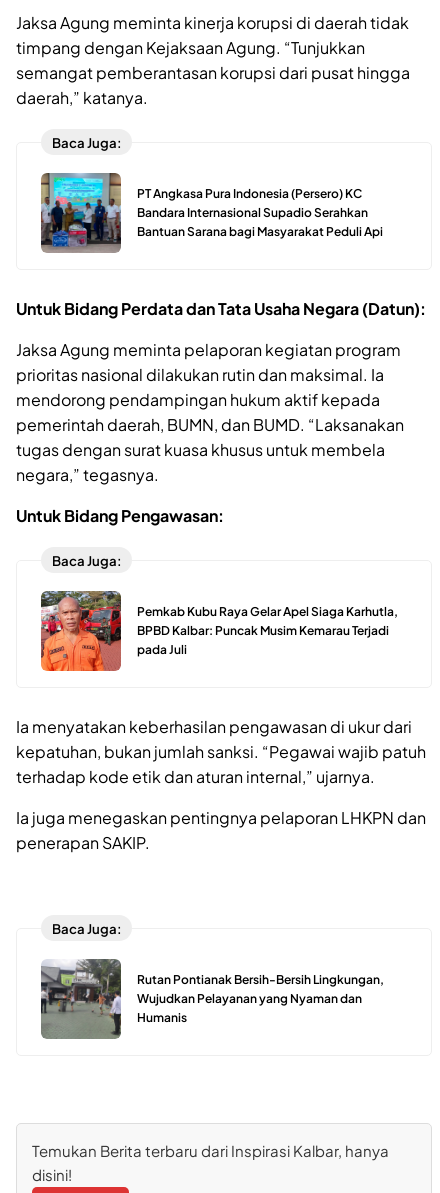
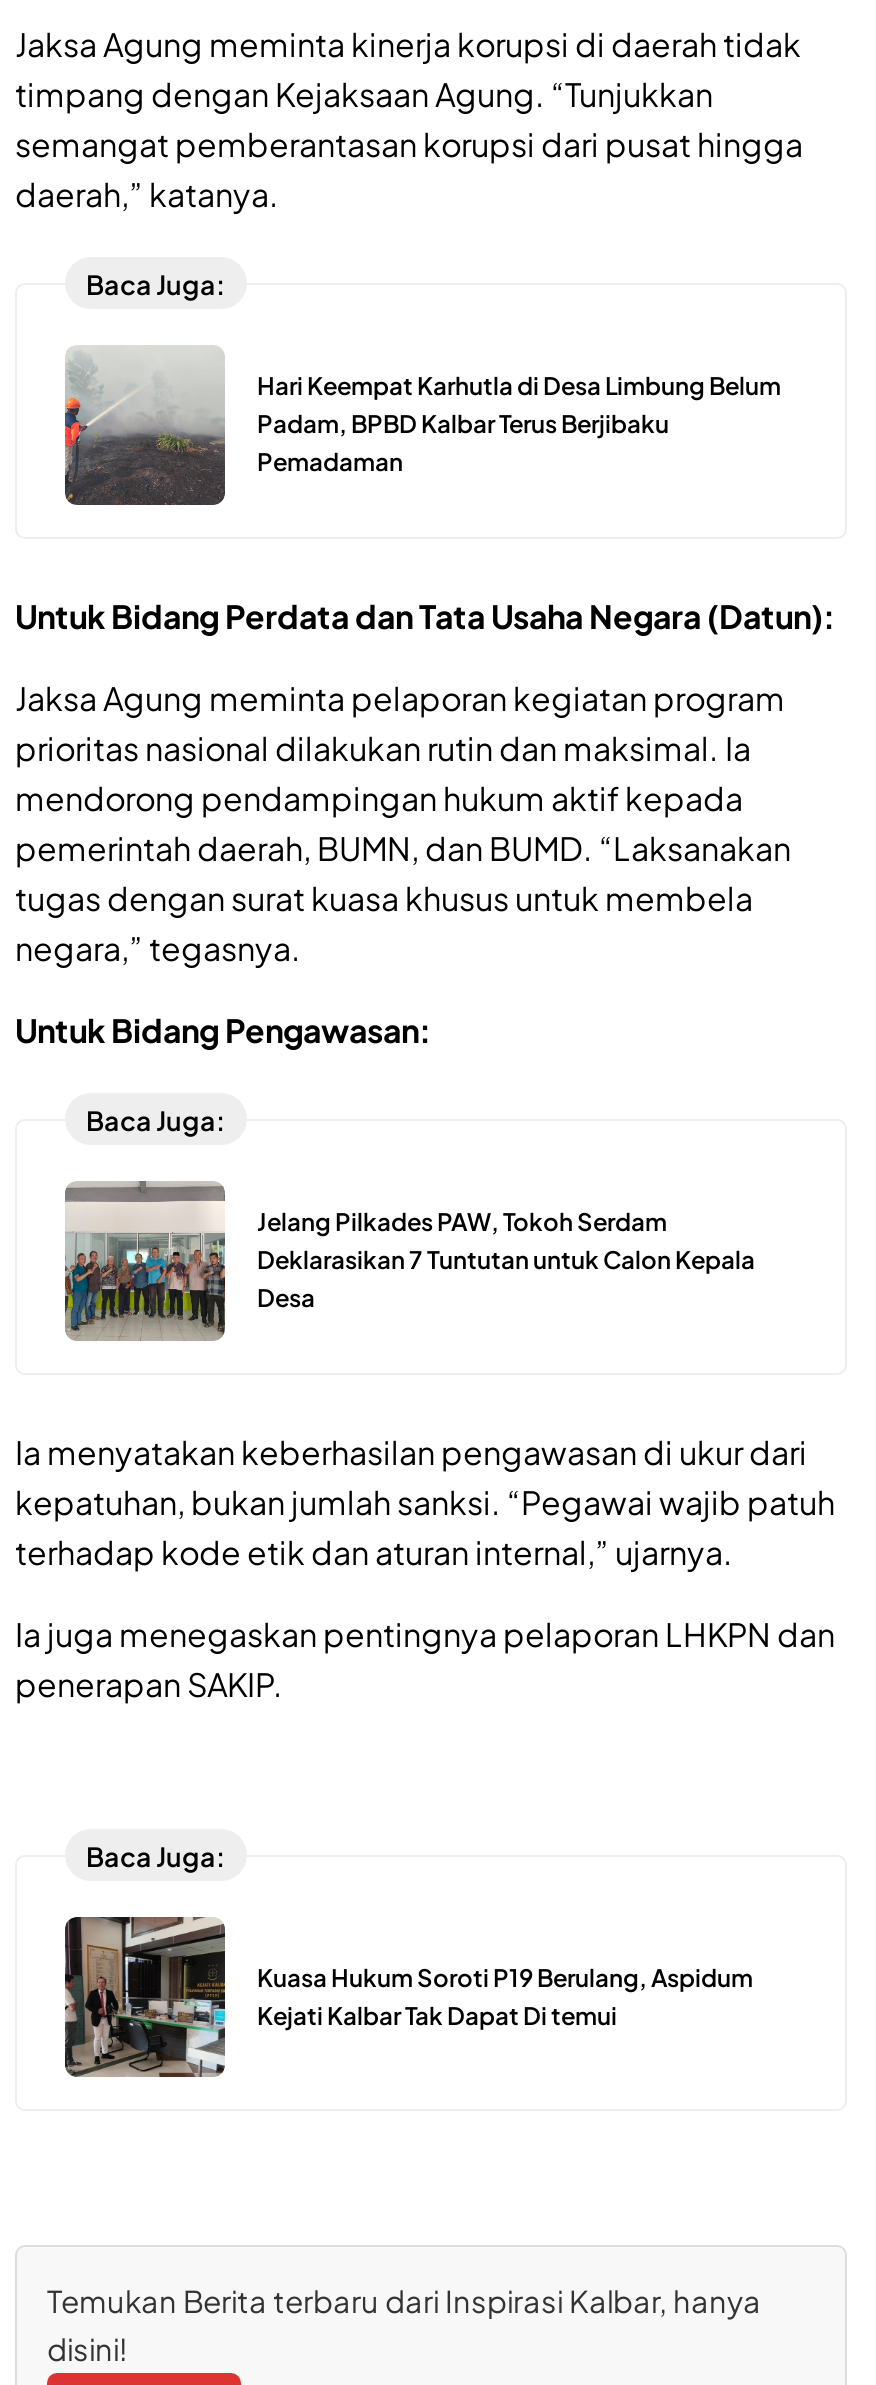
- [image]
- PT Angkasa Pura Indonesia (Persero) KC
- Bandara Internasional Supadio Serahkan
- Bantuan Sarana bagi Masyarakat Peduli Api
+ [image]
+ Hari Keempat Karhutla di Desa Limbung Belum
+ Padam, BPBD Kalbar Terus Berjibaku
+ Pemadaman

- [image]
- Pemkab Kubu Raya Gelar Apel Siaga Karhutla,
- BPBD Kalbar: Puncak Musim Kemarau Terjadi
- pada Juli
+ [image]
+ Jelang Pilkades PAW, Tokoh Serdam
+ Deklarasikan 7 Tuntutan untuk Calon Kepala
+ Desa

- [image]
- Rutan Pontianak Bersih-Bersih Lingkungan,
- Wujudkan Pelayanan yang Nyaman dan
- Humanis
+ [image]
+ Kuasa Hukum Soroti P19 Berulang, Aspidum
+ Kejati Kalbar Tak Dapat Di temui
